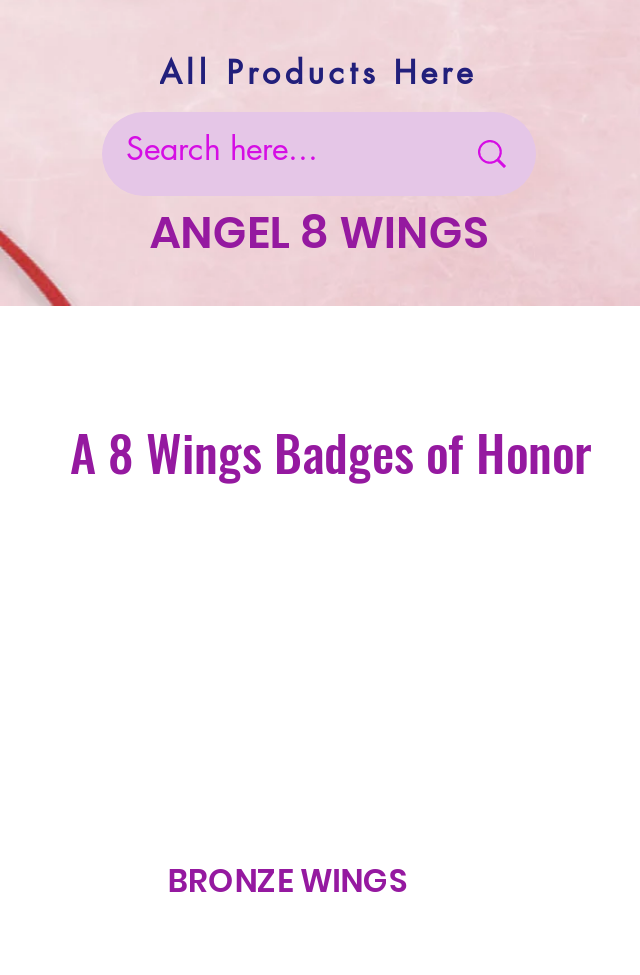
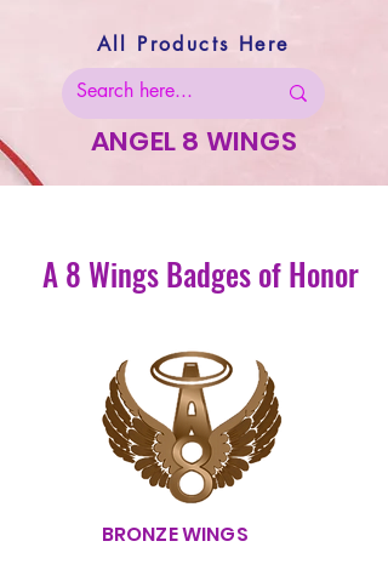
+ [image]
